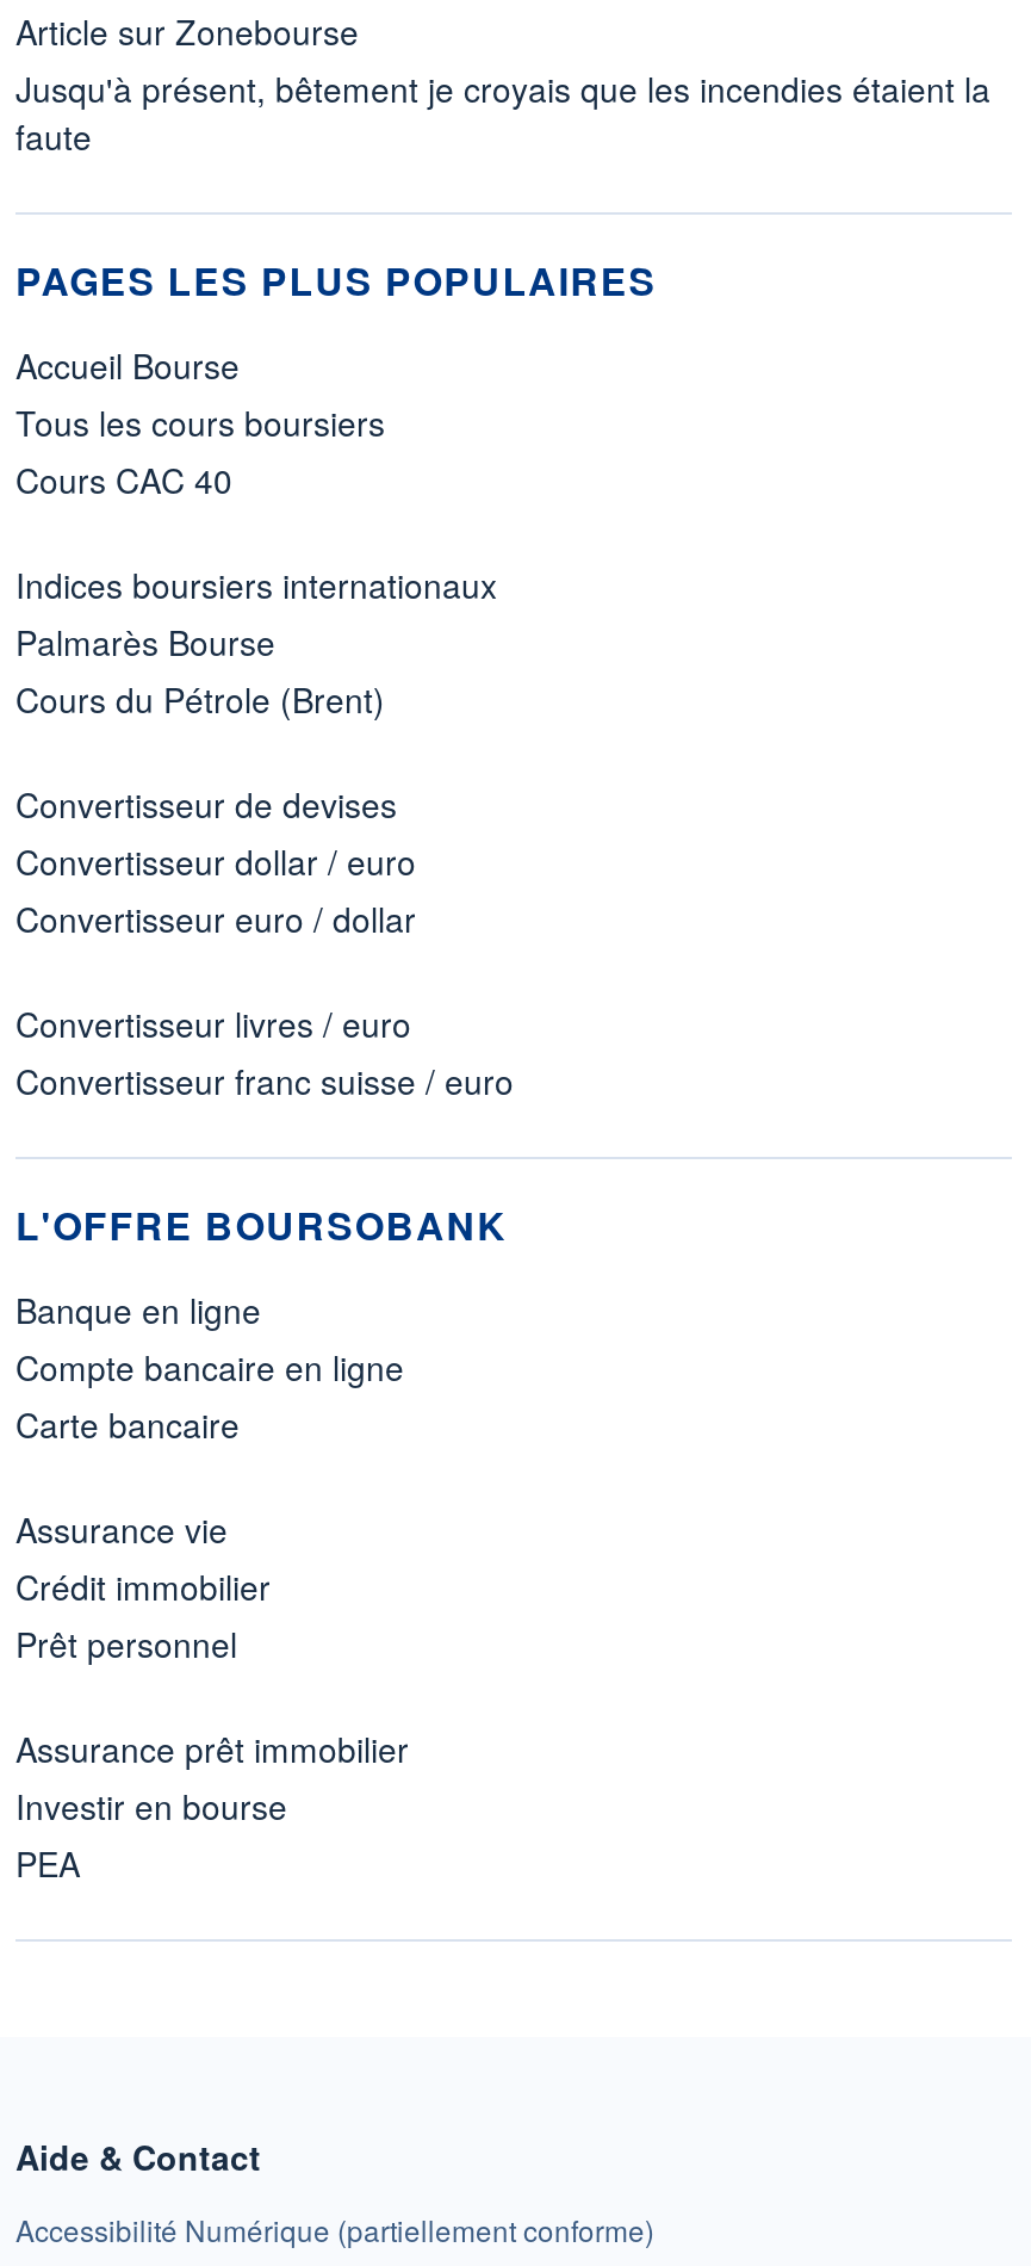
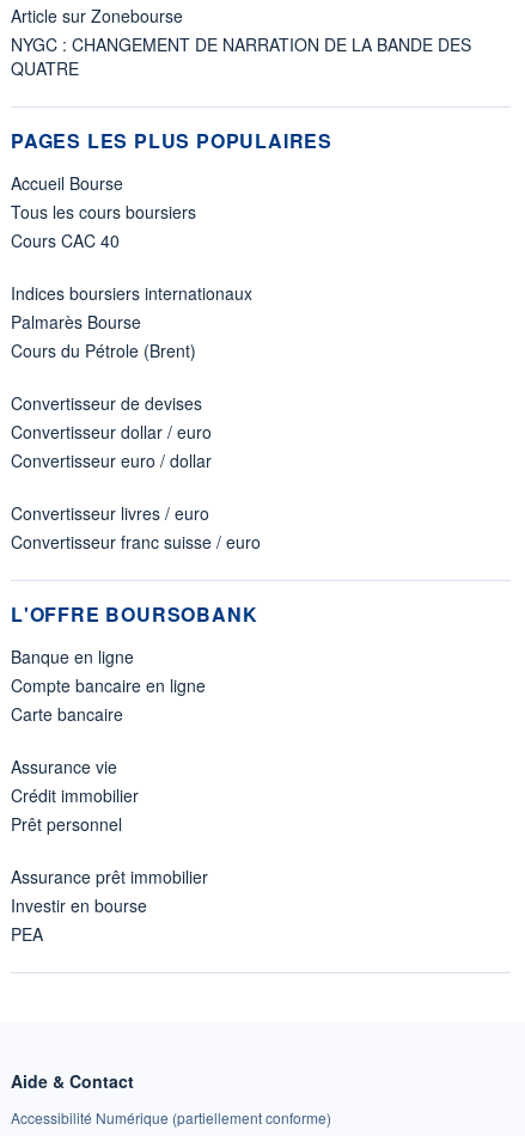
- Jusqu'à présent, bêtement je croyais que les incendies étaient la
- faute
+ NYGC : CHANGEMENT DE NARRATION DE LA BANDE DES
+ QUATRE
